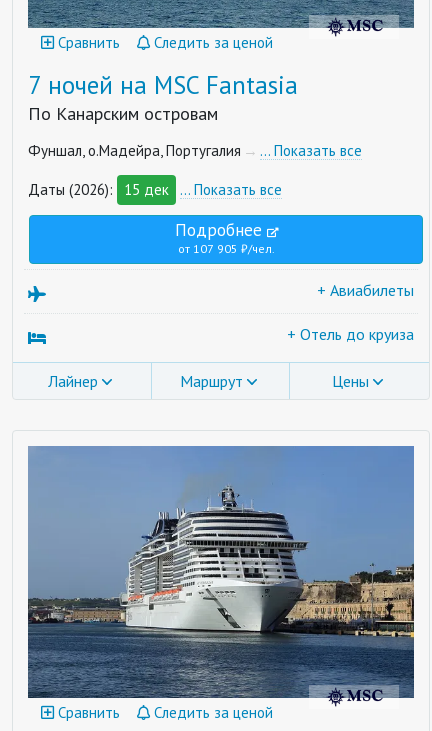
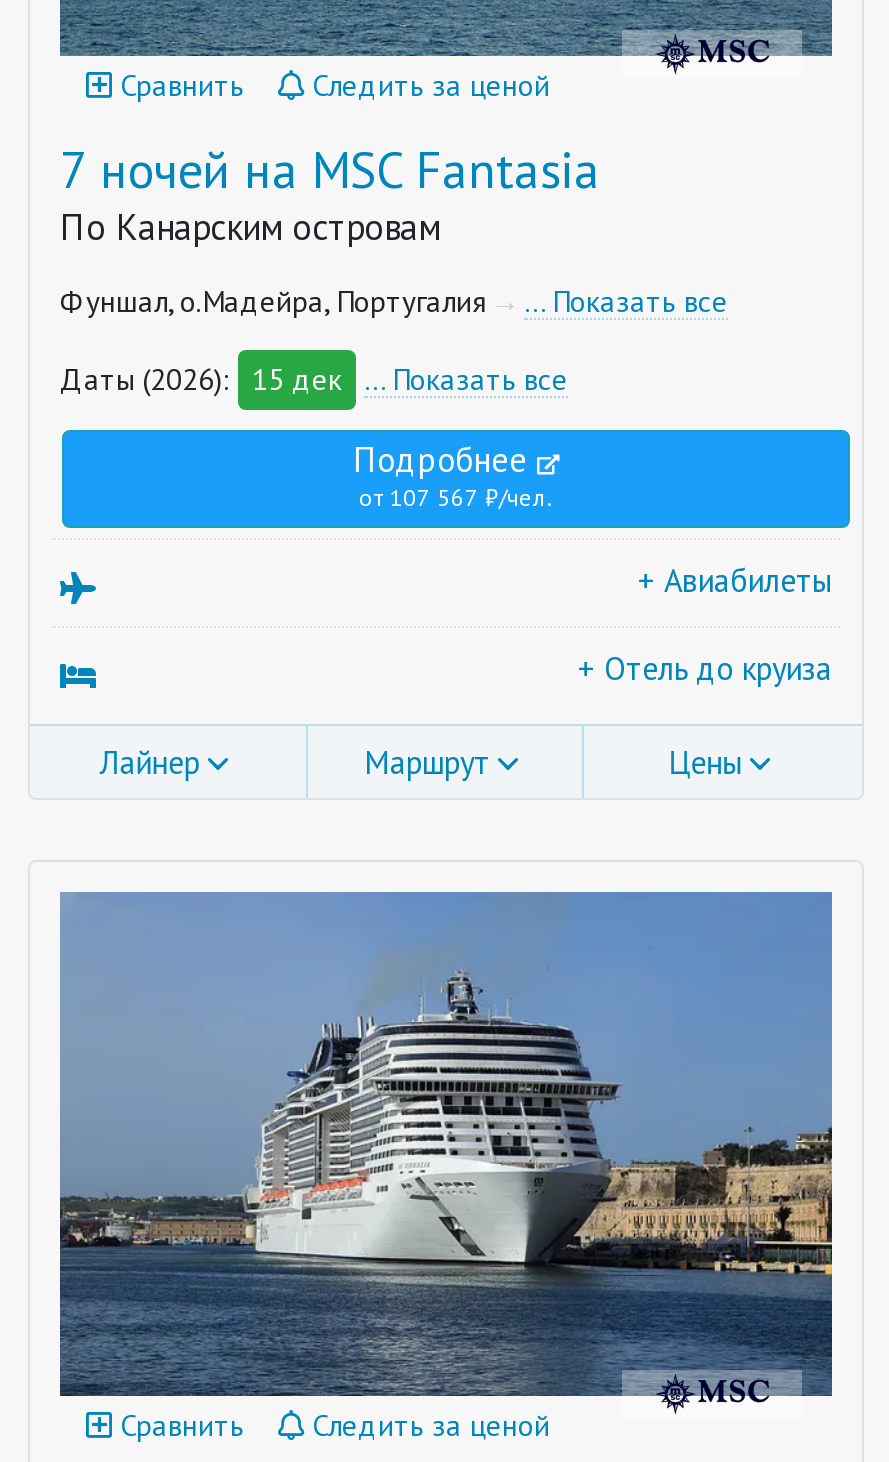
- от 107 905 ₽/чел.
+ от 107 567 ₽/чел.
